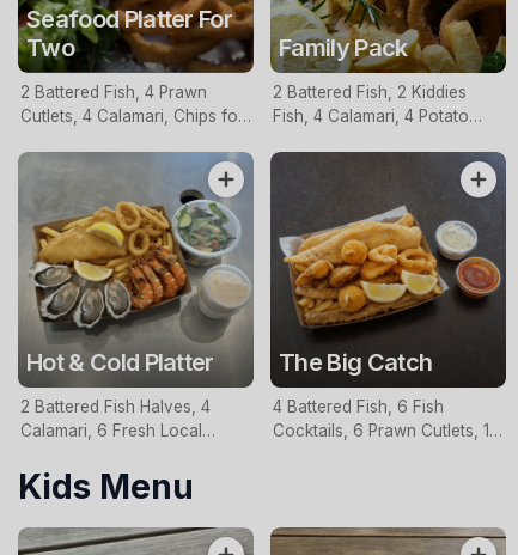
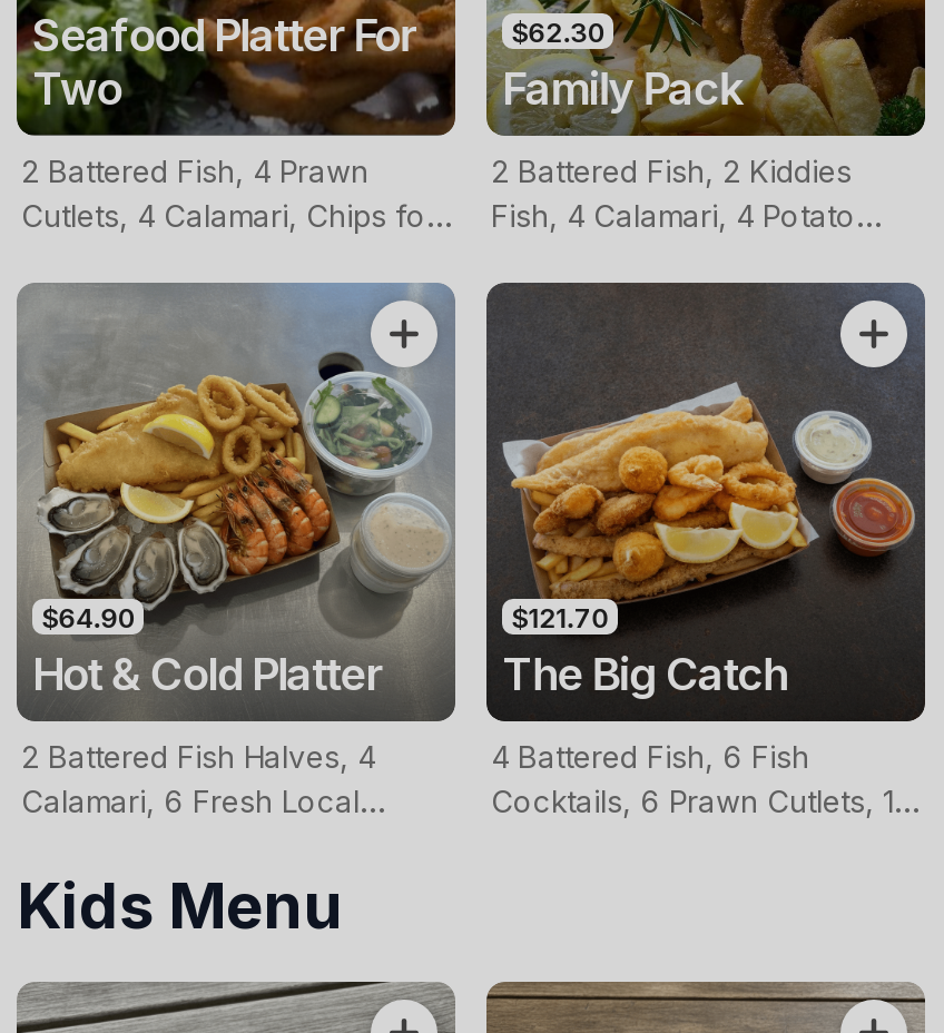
+ $62.30

+ $64.90

+ $121.70
